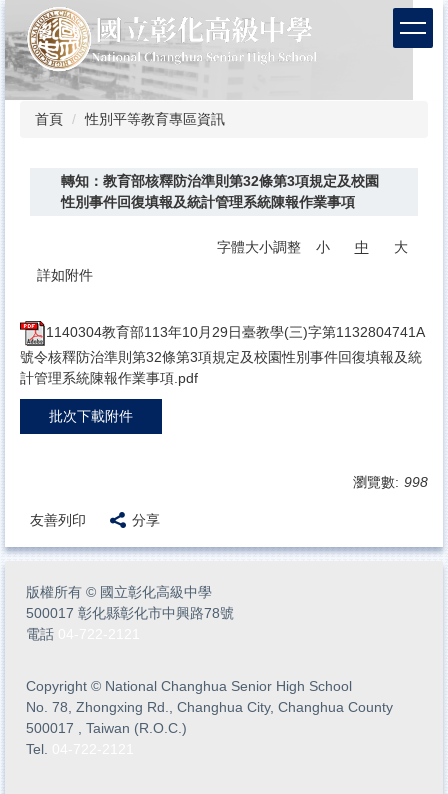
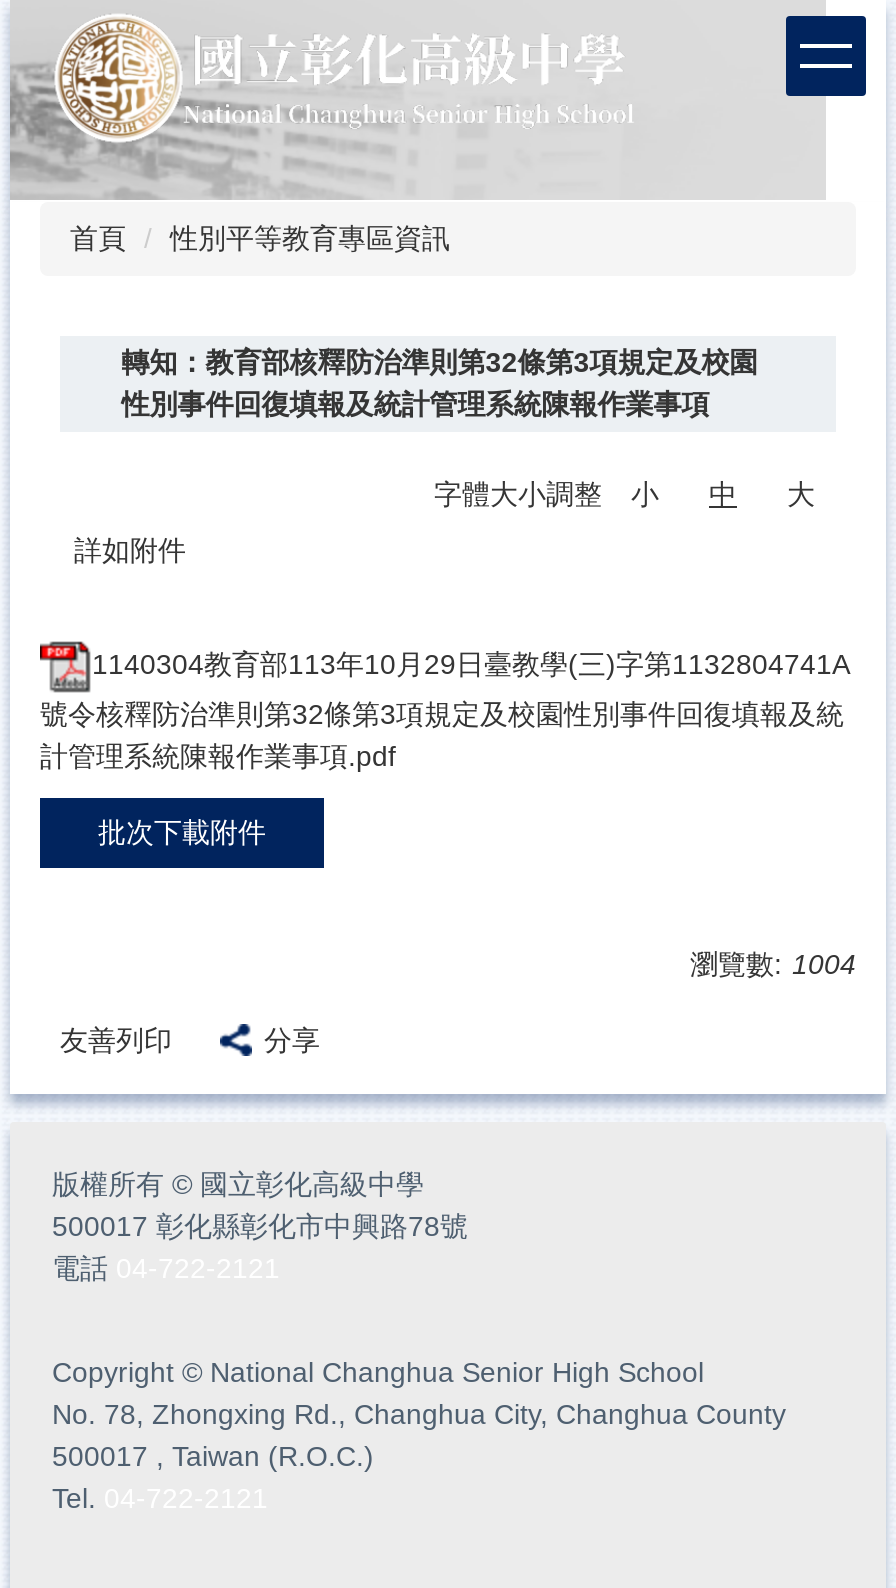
- 瀏覽數: 998
+ 瀏覽數: 1004
